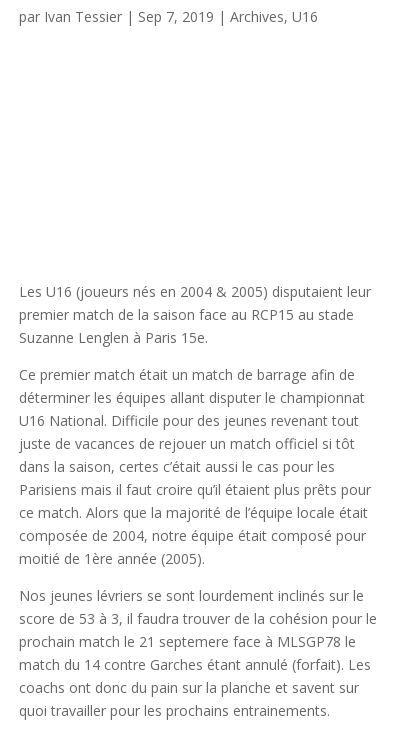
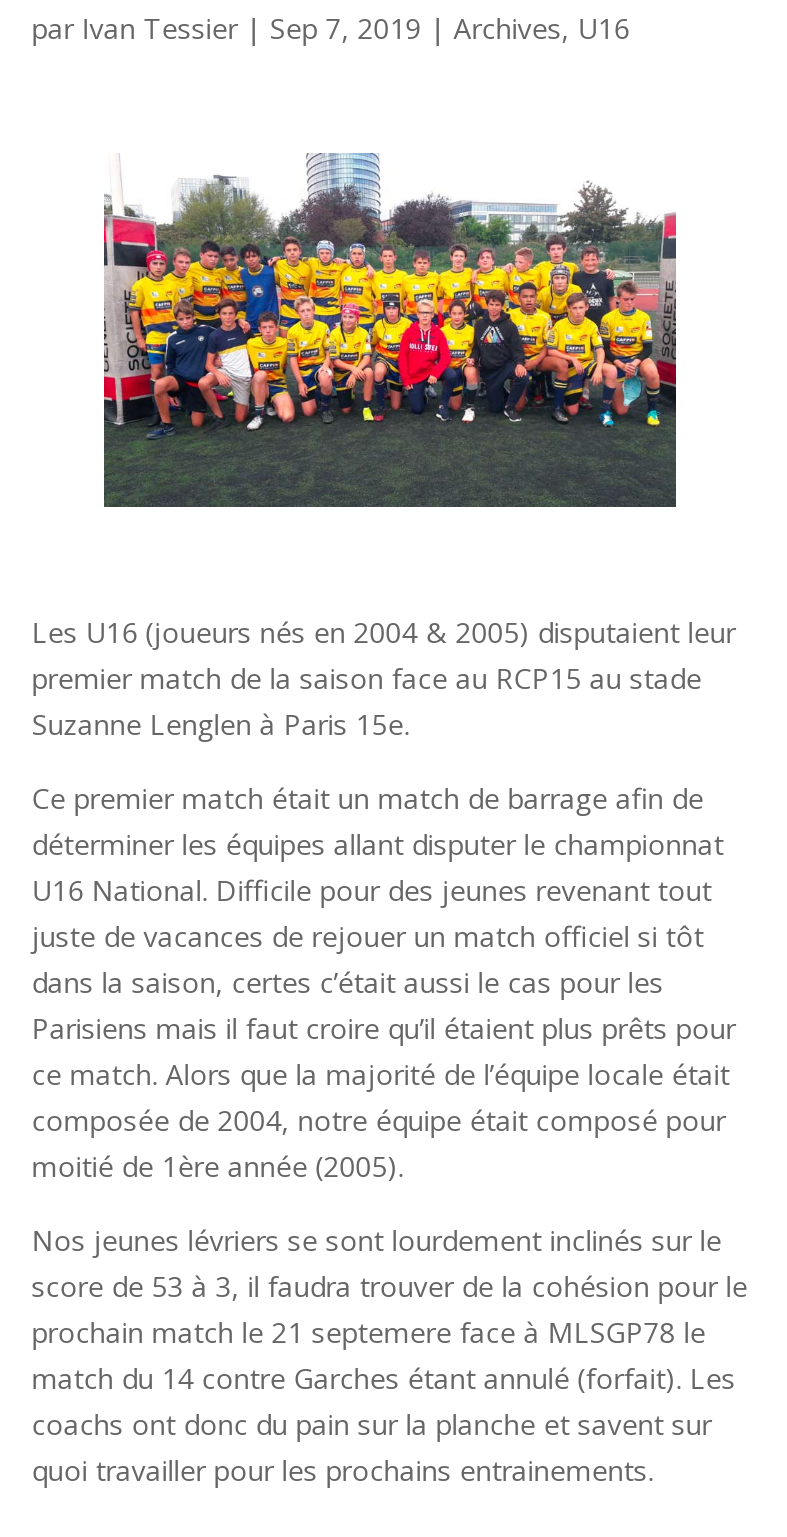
+ [image]
